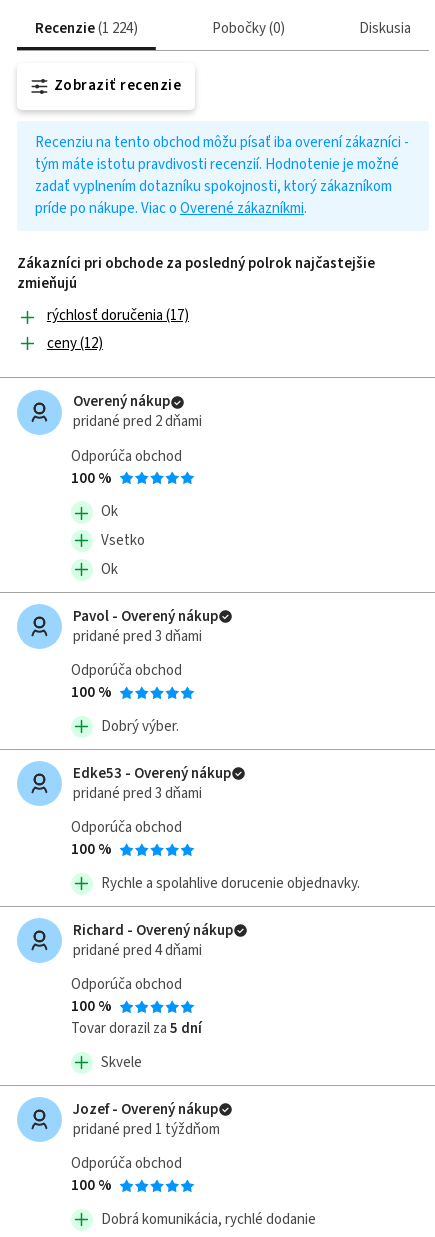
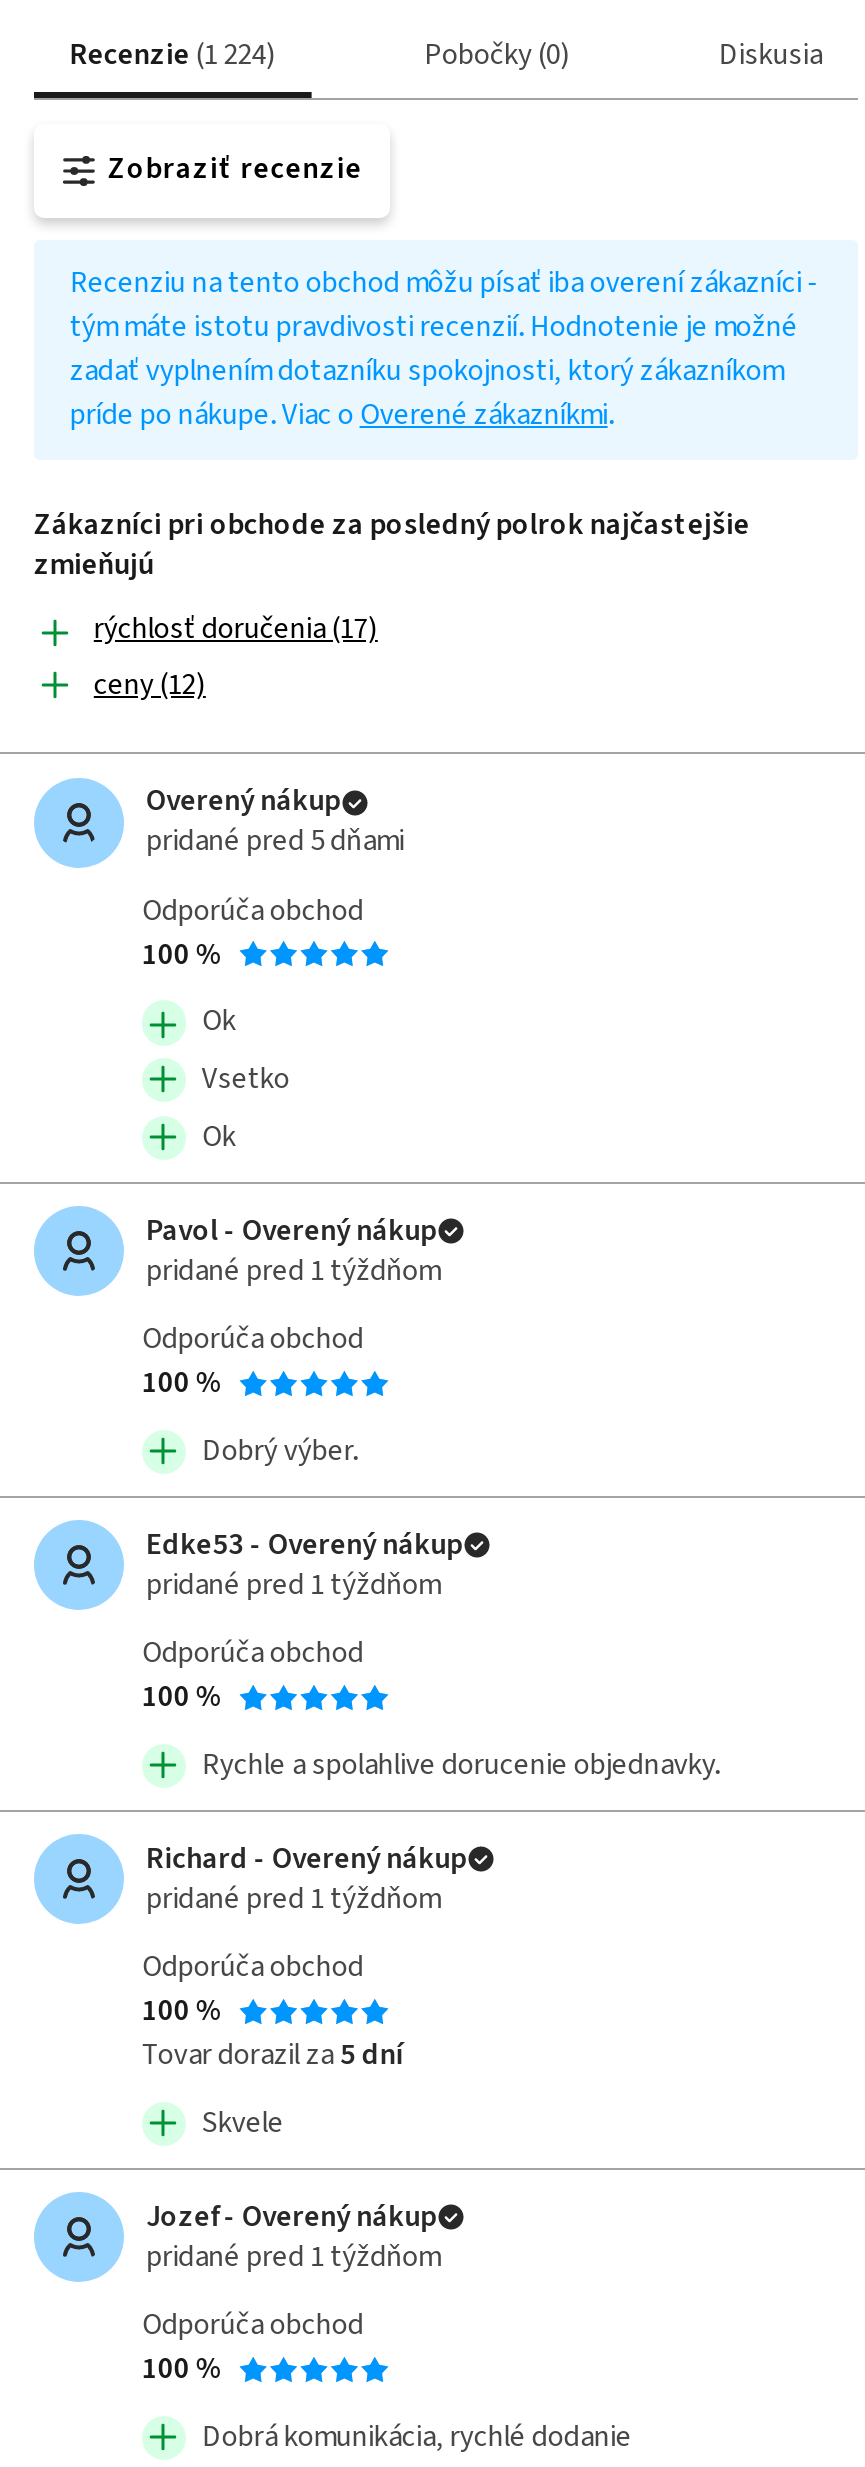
- pridané pred 2 dňami
+ pridané pred 5 dňami

- pridané pred 3 dňami
+ pridané pred 1 týždňom

- pridané pred 3 dňami
+ pridané pred 1 týždňom

- pridané pred 4 dňami
+ pridané pred 1 týždňom
